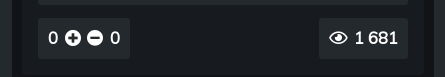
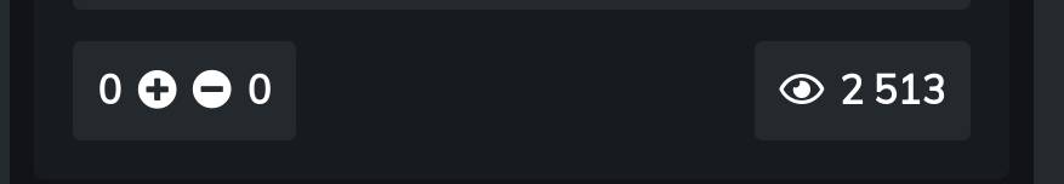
- 1 681
+ 2 513
